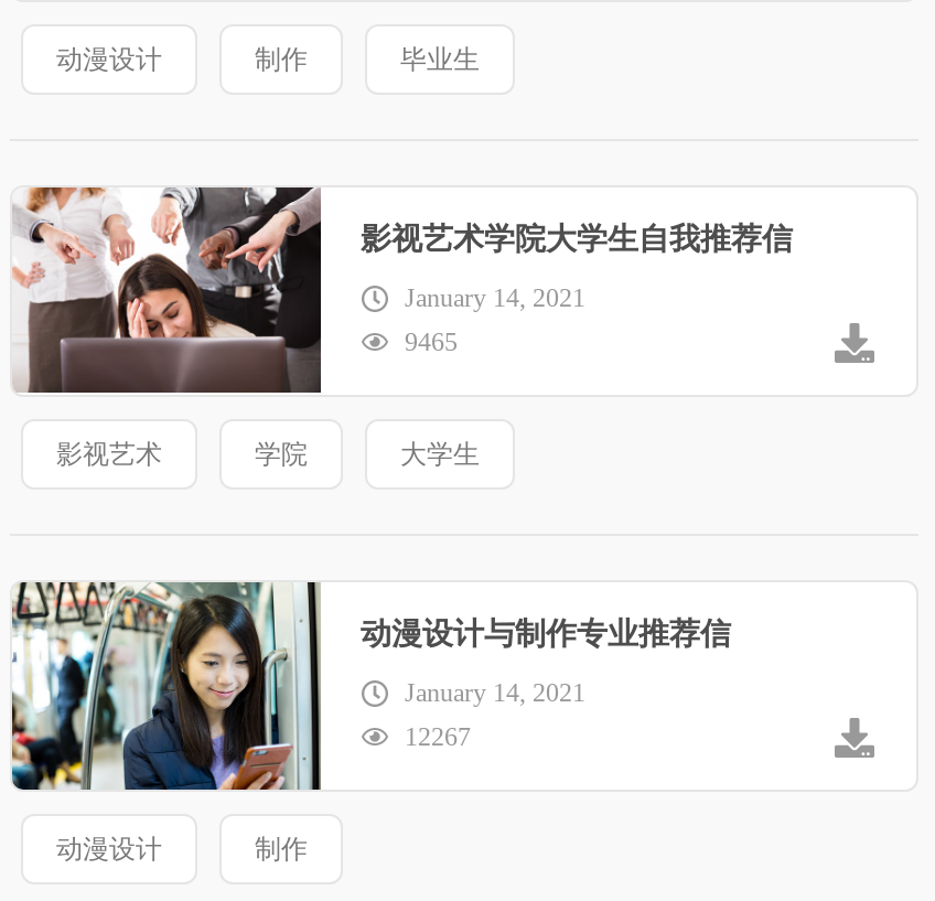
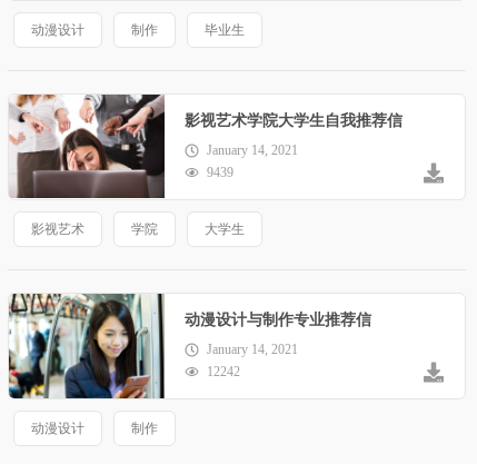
- 9465
+ 9439

- 12267
+ 12242
